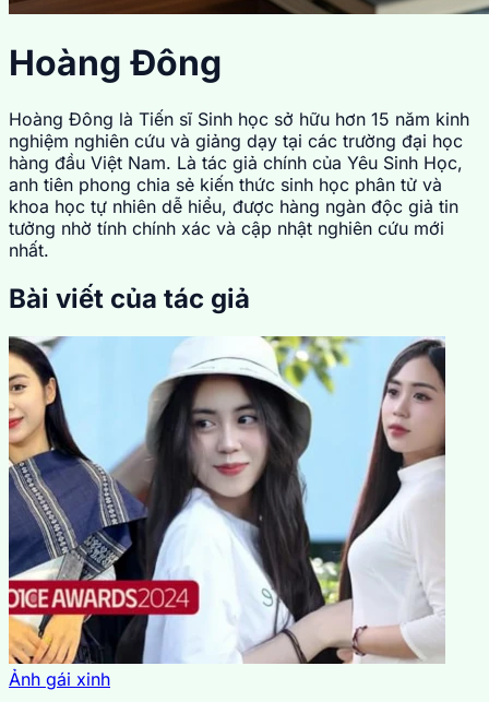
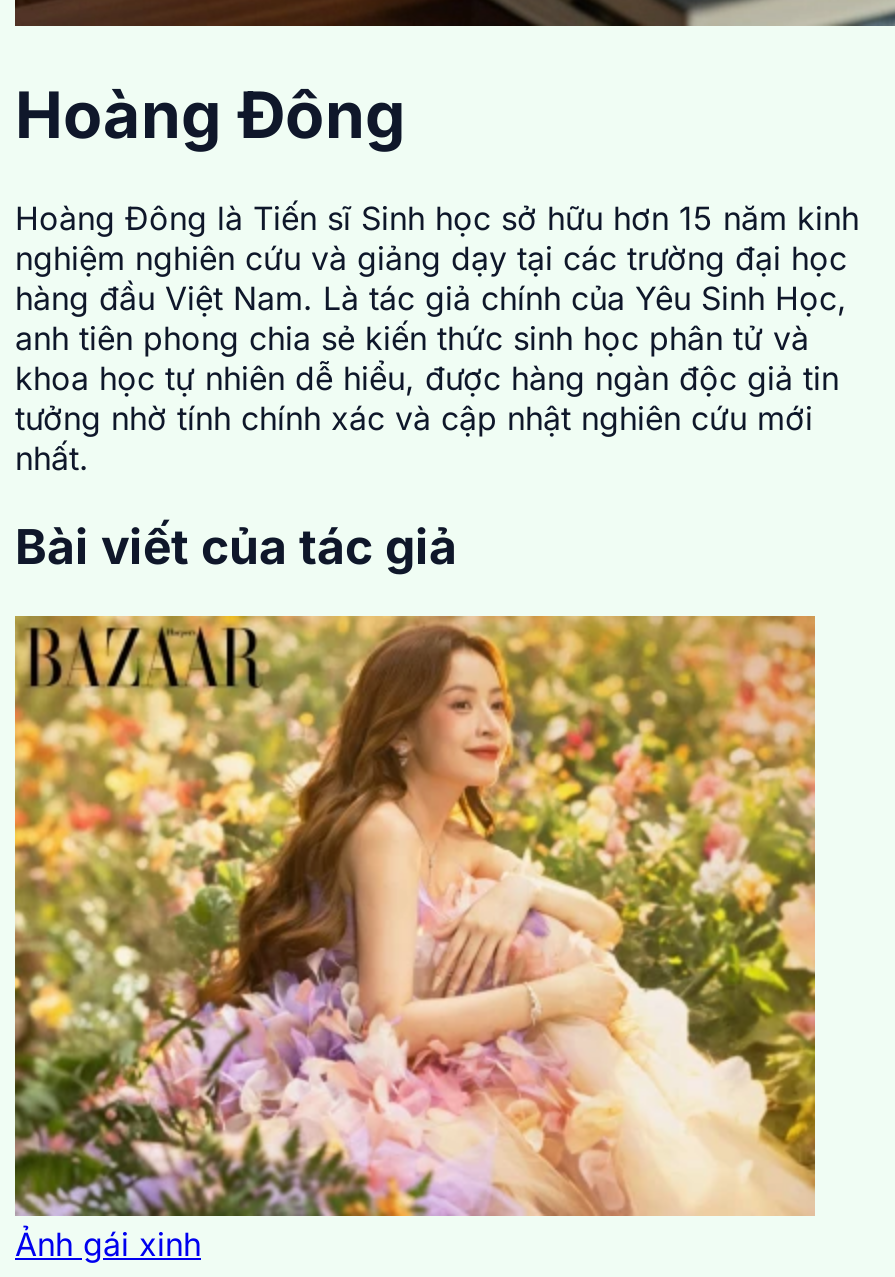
- [image]
+ [image]
